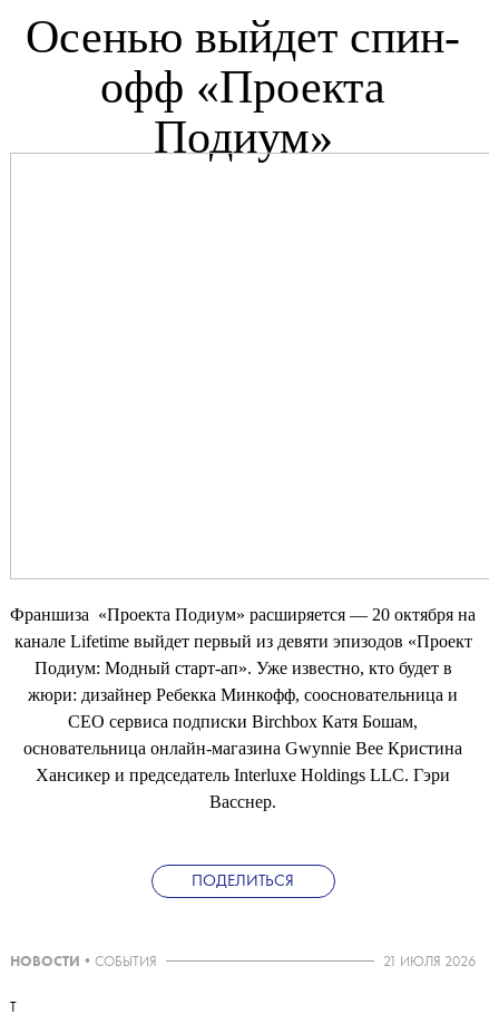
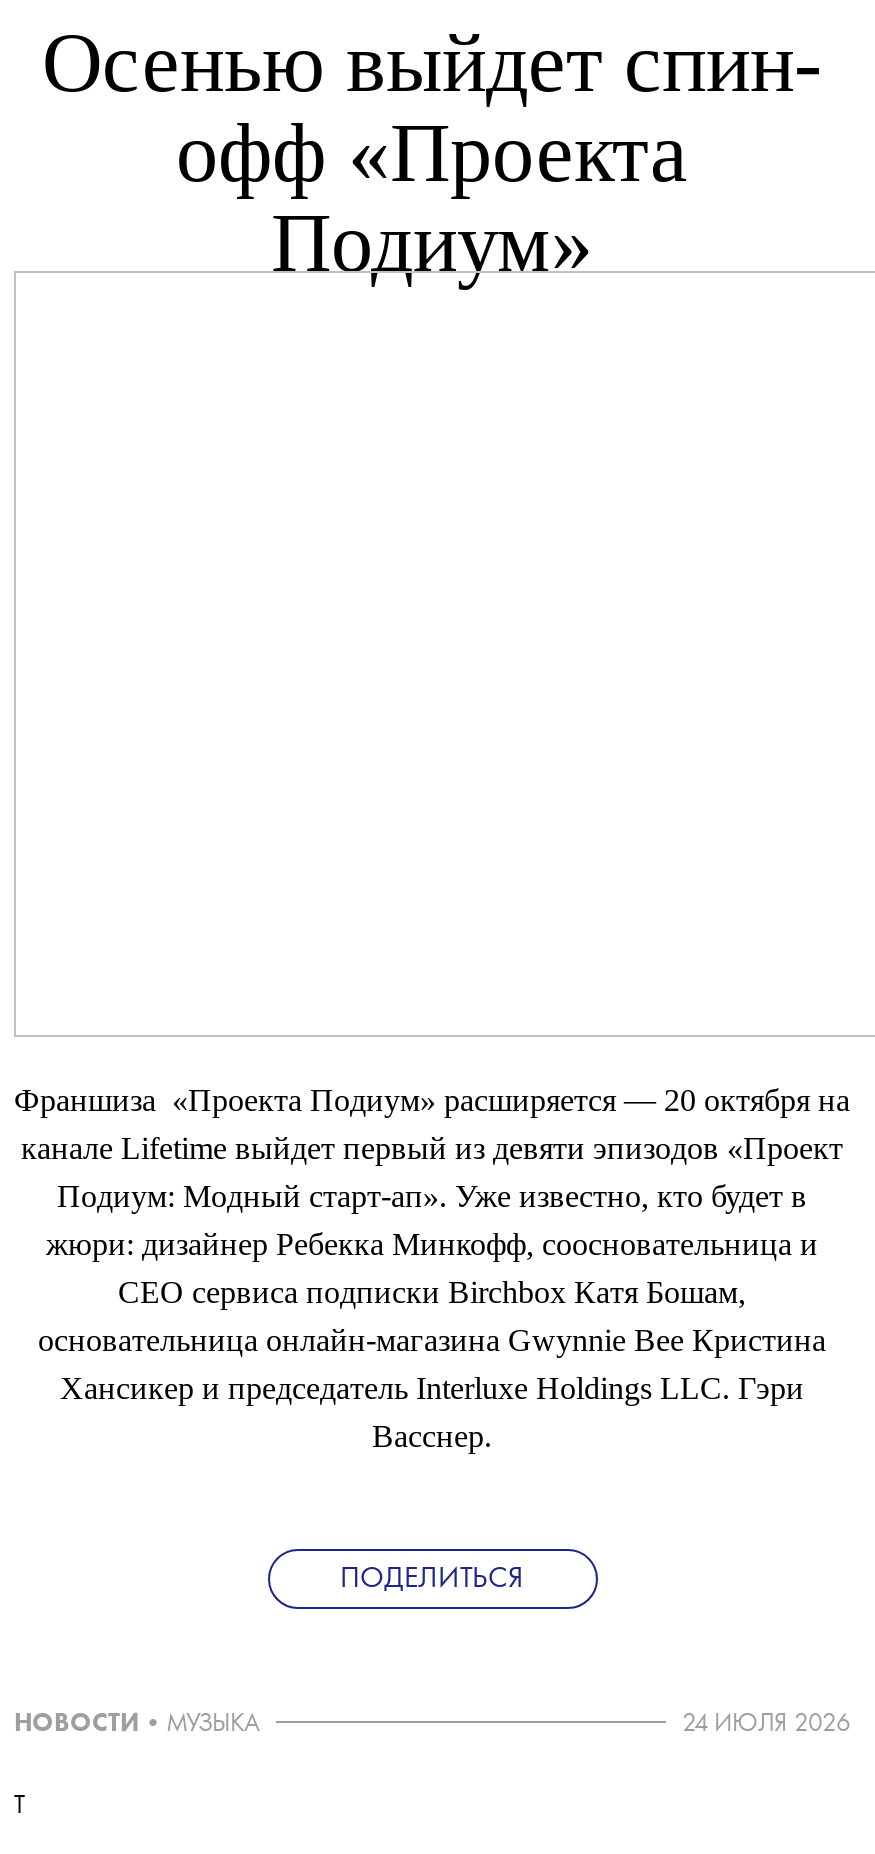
- НОВОСТИ • СОБЫТИЯ
+ НОВОСТИ • МУЗЫКА

- 21 ИЮЛЯ 2026
+ 24 ИЮЛЯ 2026
